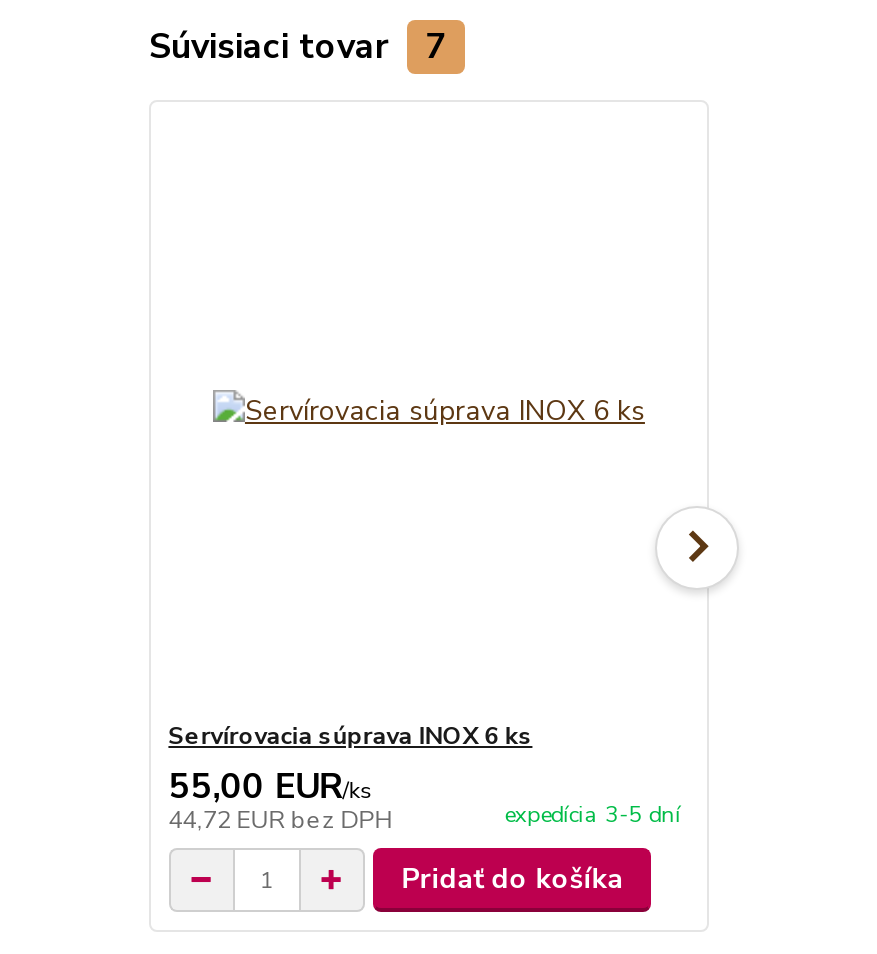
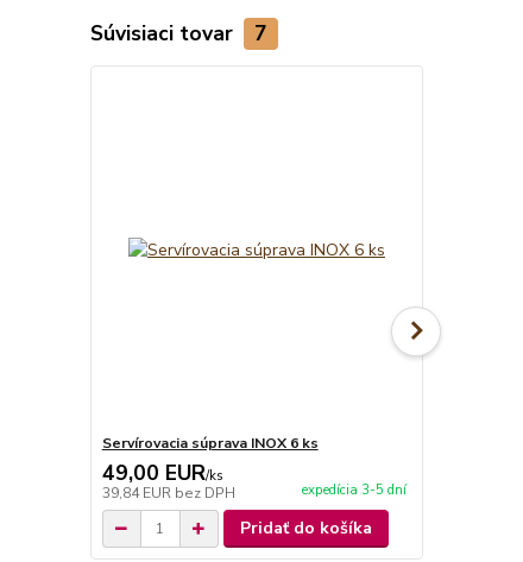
- 55,00 EUR/ks
+ 49,00 EUR/ks

- 44,72 EUR bez DPH
+ 39,84 EUR bez DPH
